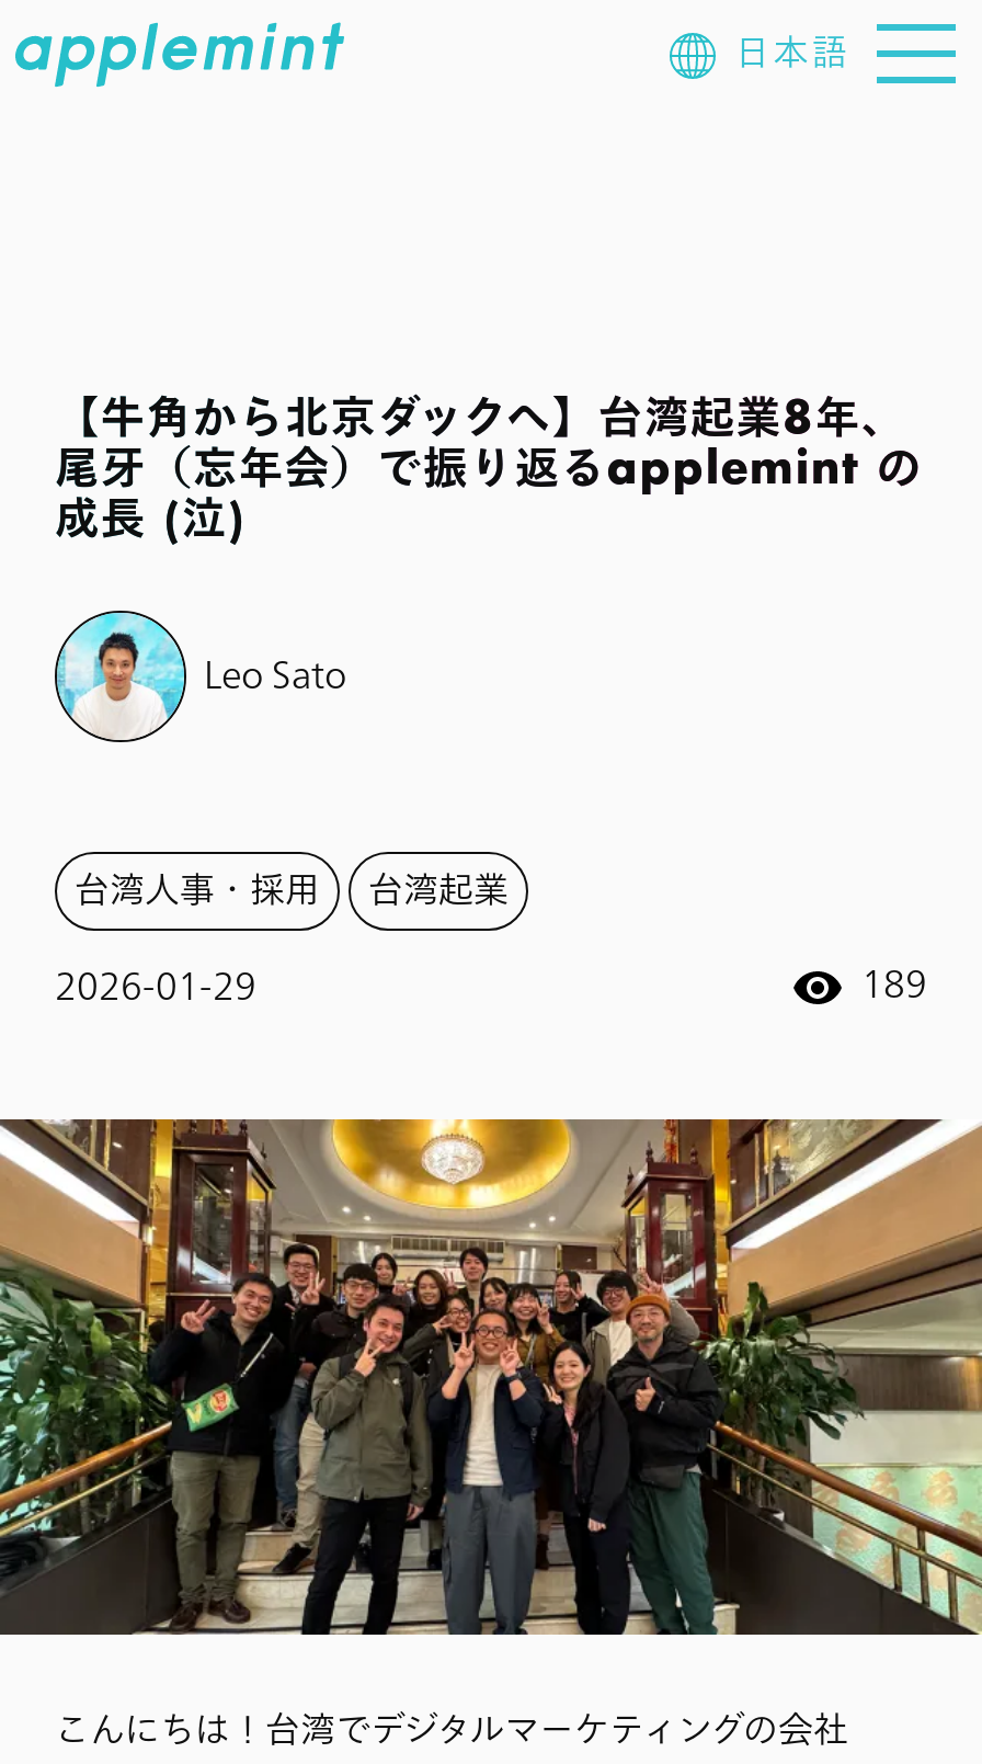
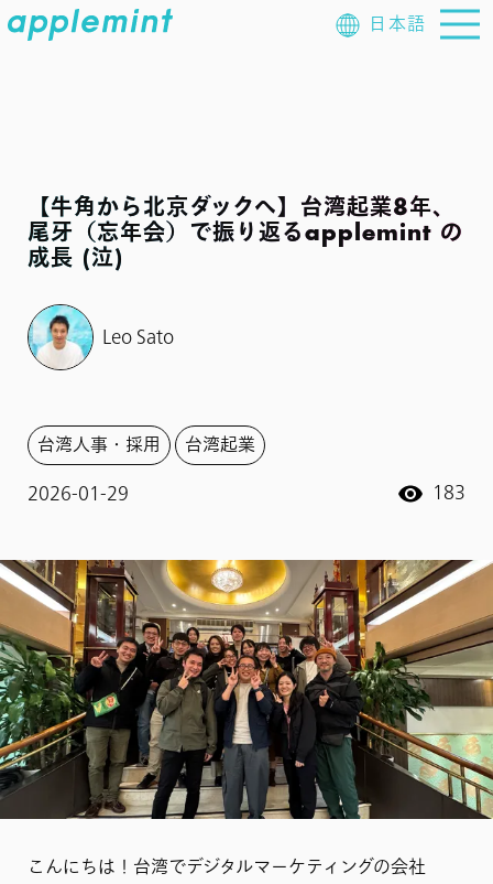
- 189
+ 183
